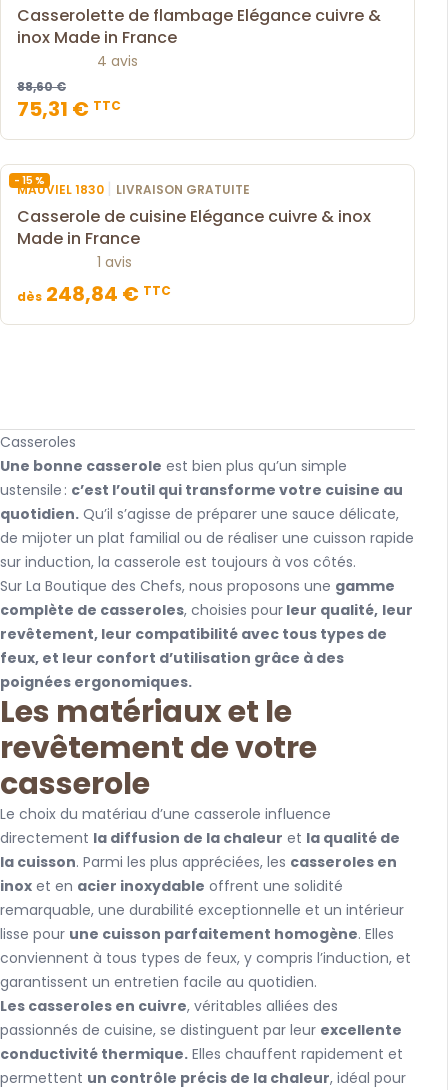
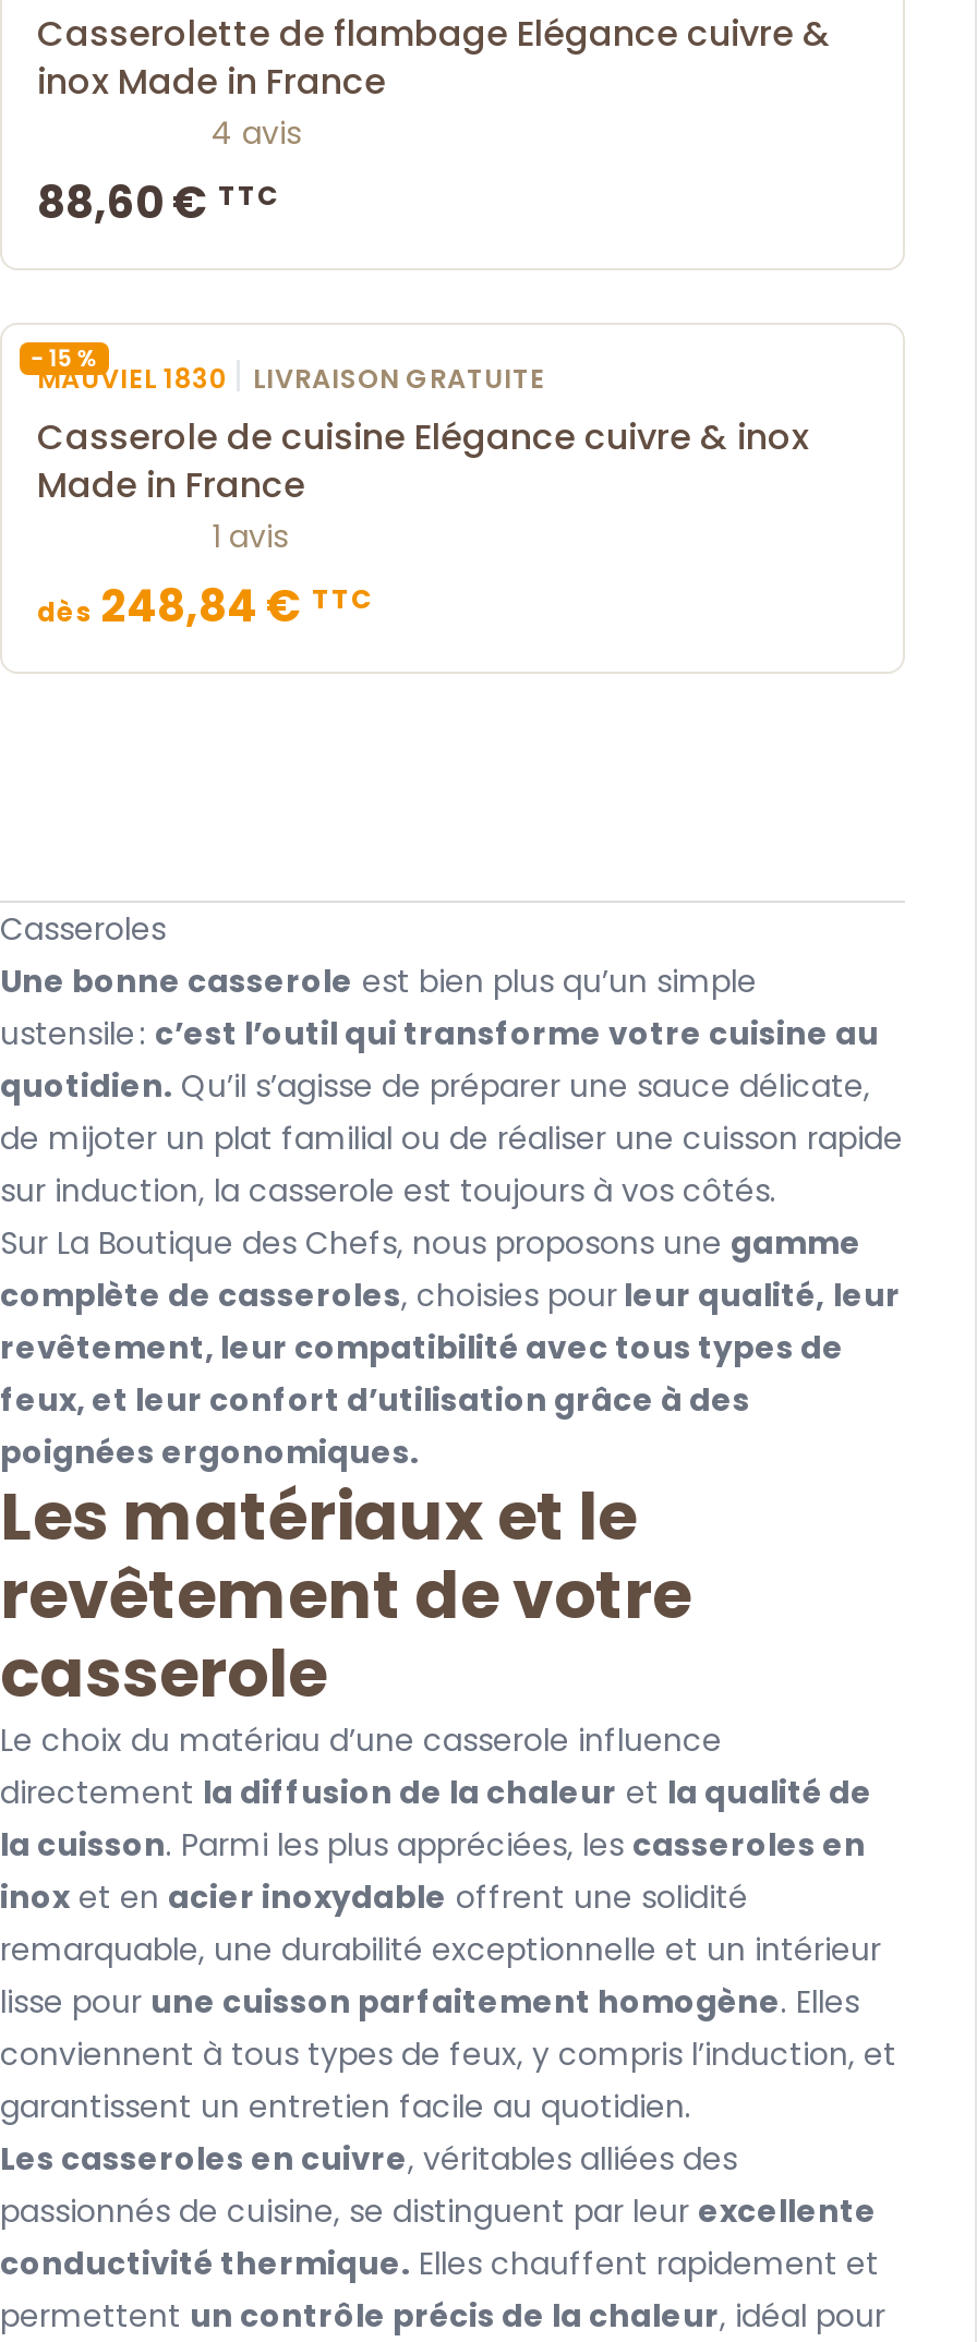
- 88,60 €
- 75,31 €TTC
+ 88,60 €TTC
